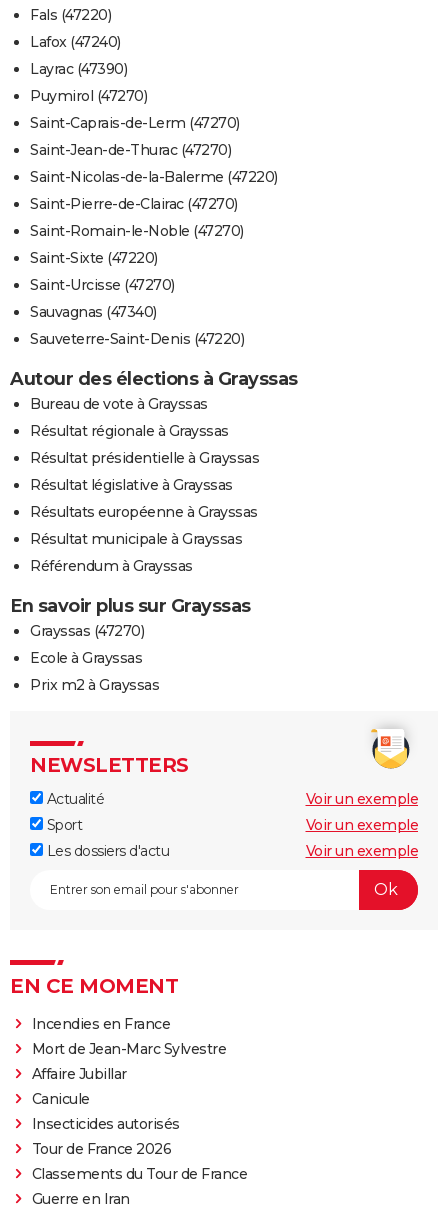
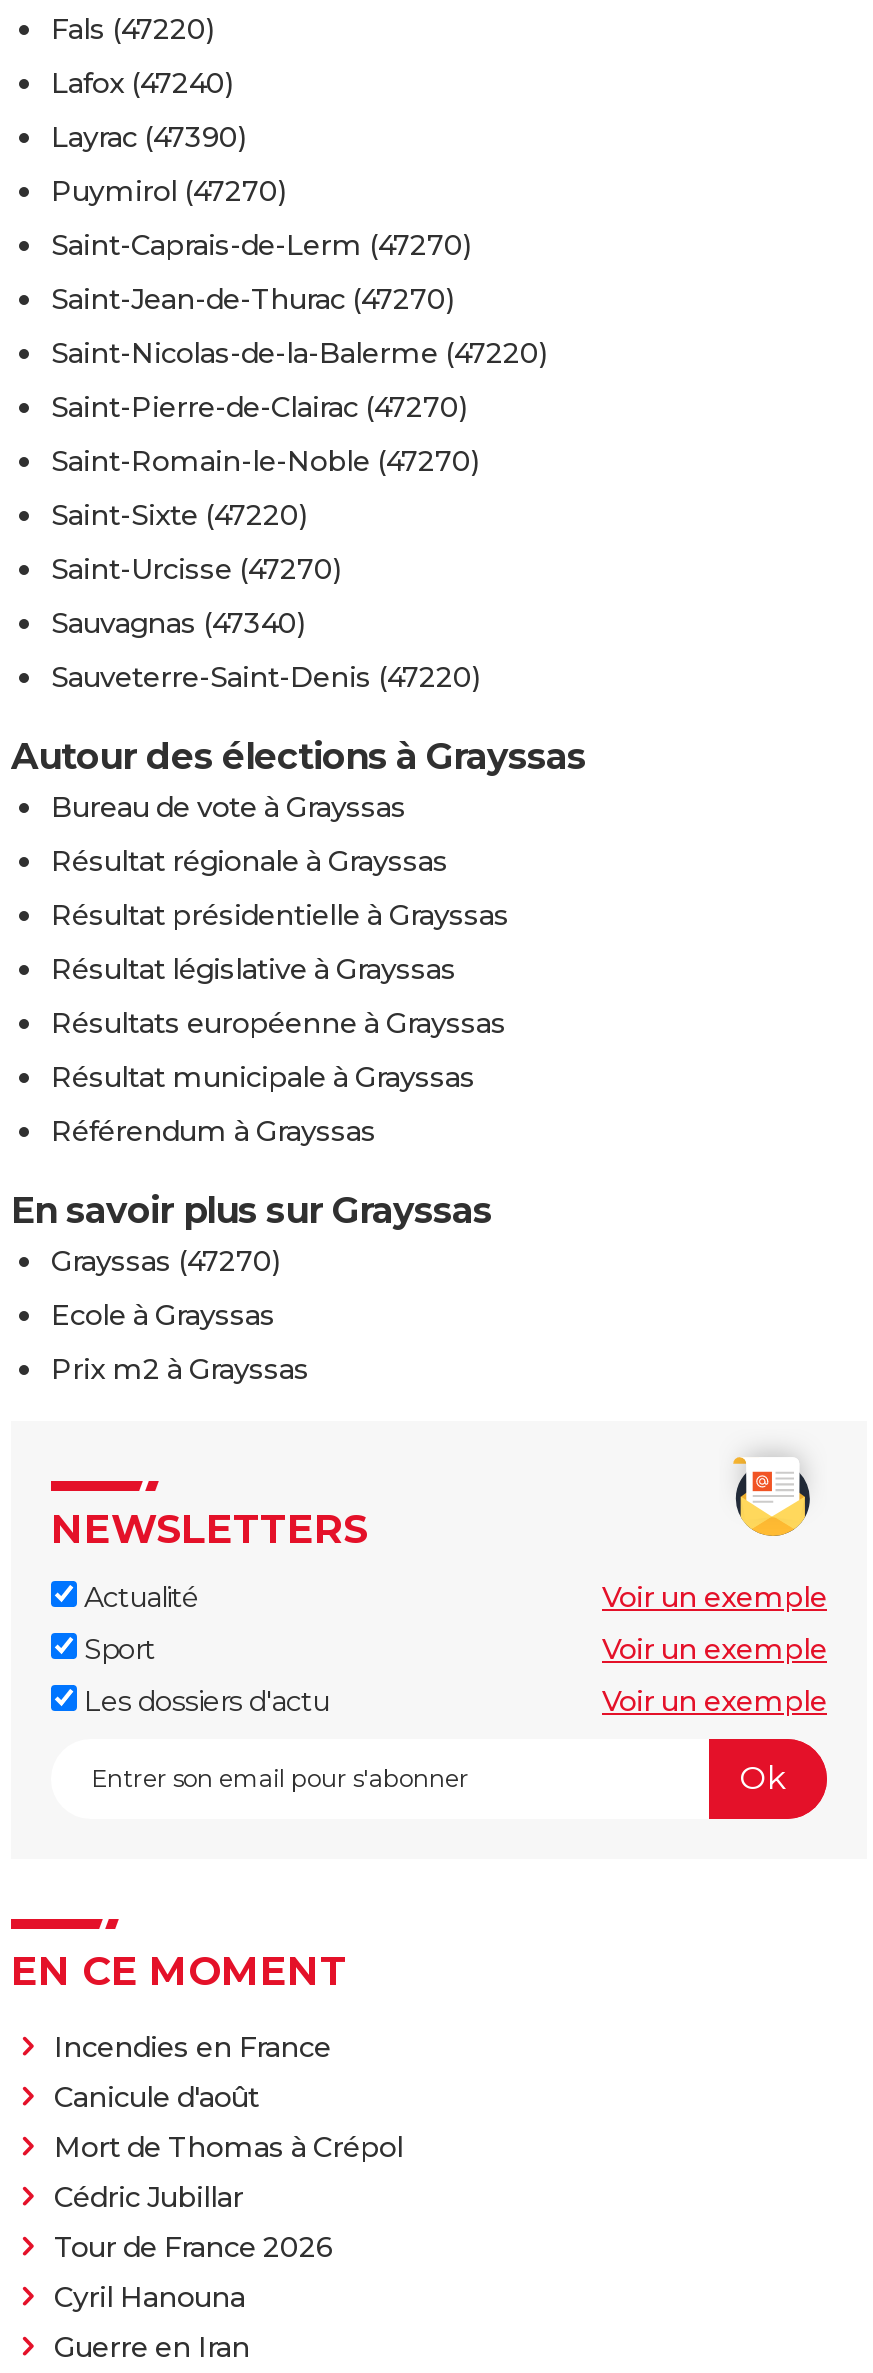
- Mort de Jean-Marc Sylvestre
- Affaire Jubillar
- Canicule
- Insecticides autorisés
+ Canicule d'août
+ Mort de Thomas à Crépol
+ Cédric Jubillar

- Classements du Tour de France
+ Cyril Hanouna
